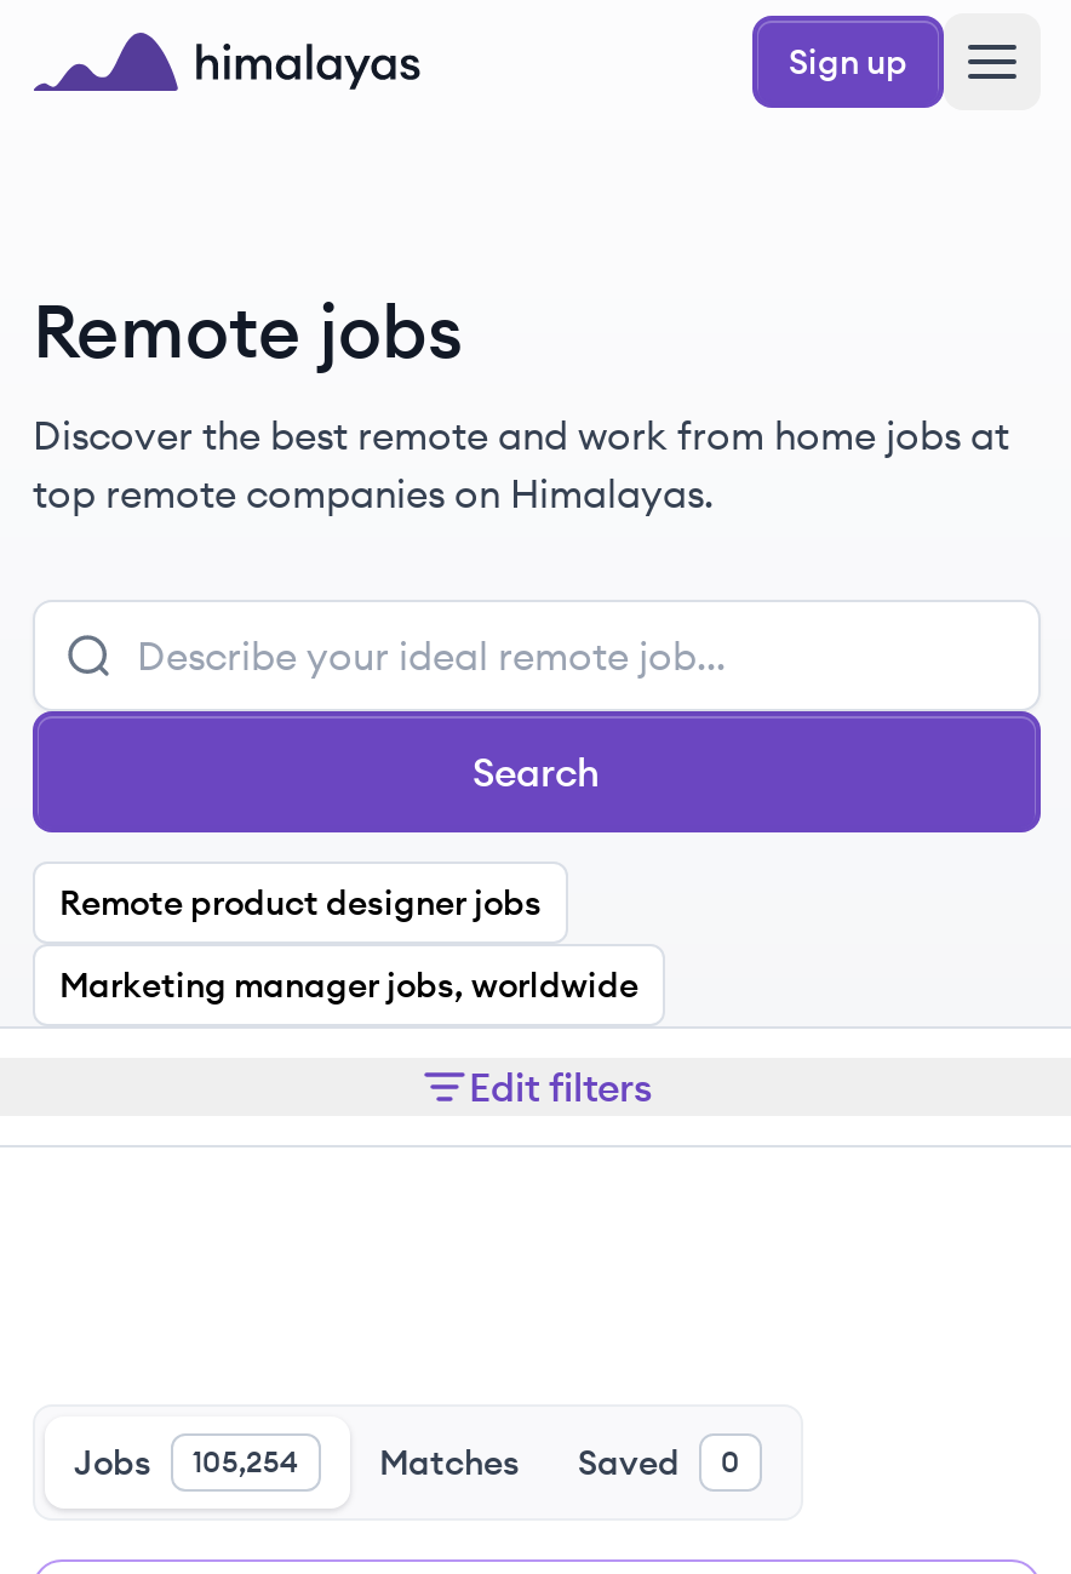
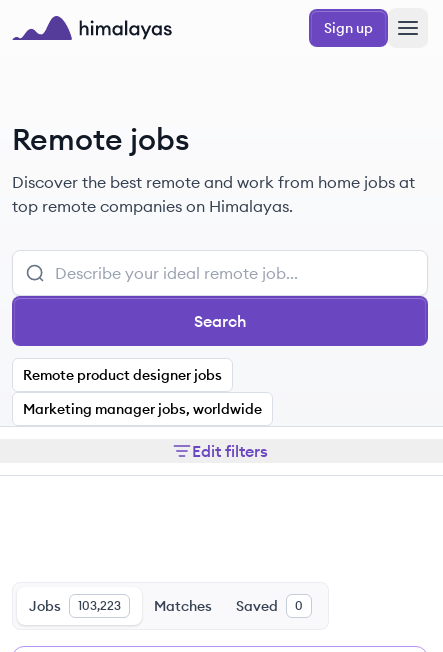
- Jobs 105,254
+ Jobs 103,223
